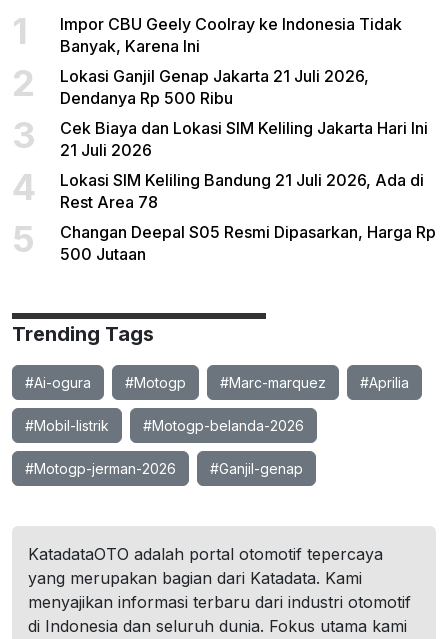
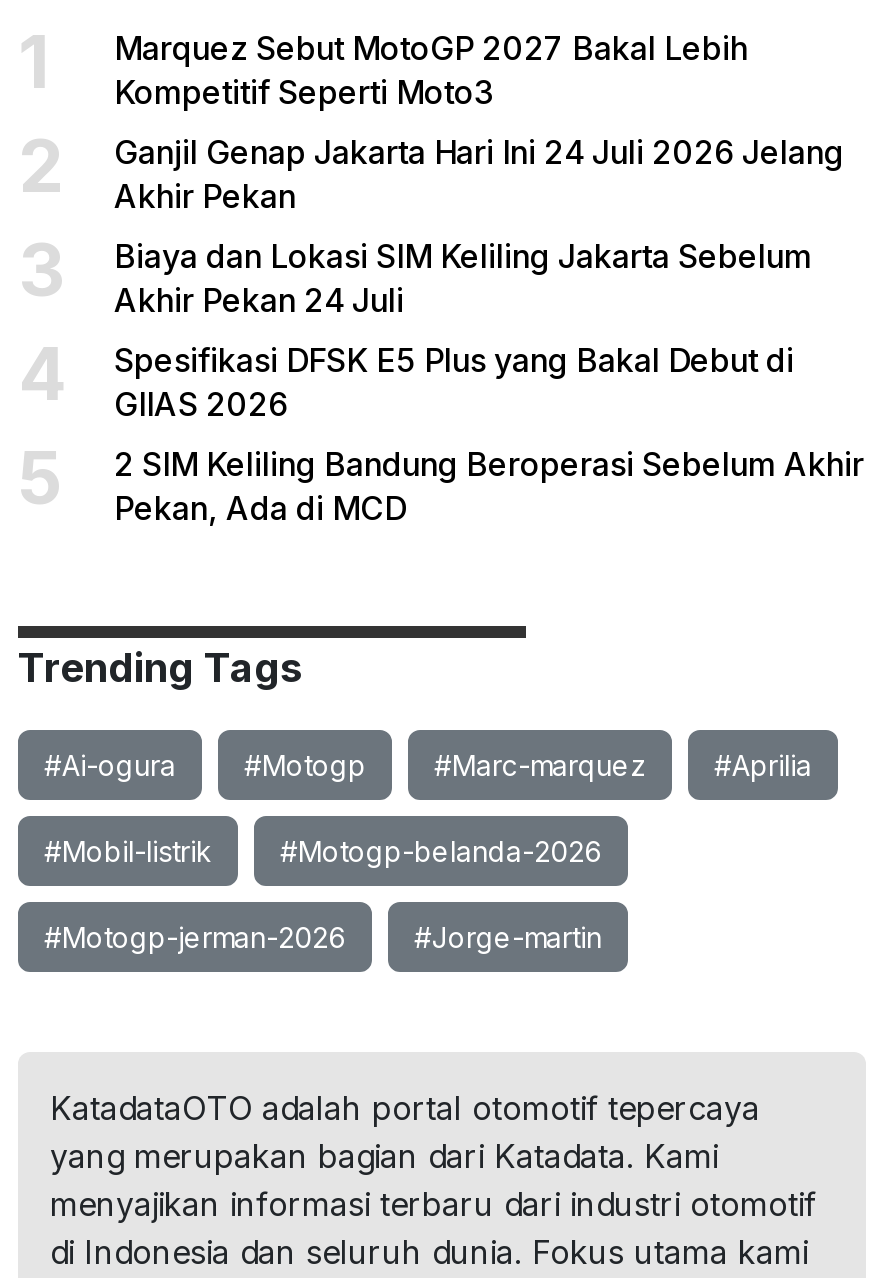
- Impor CBU Geely Coolray ke Indonesia Tidak
- Banyak, Karena Ini
+ Marquez Sebut MotoGP 2027 Bakal Lebih
+ Kompetitif Seperti Moto3

- Lokasi Ganjil Genap Jakarta 21 Juli 2026,
- Dendanya Rp 500 Ribu
+ Ganjil Genap Jakarta Hari Ini 24 Juli 2026 Jelang
+ Akhir Pekan

- Cek Biaya dan Lokasi SIM Keliling Jakarta Hari Ini
- 21 Juli 2026
+ Biaya dan Lokasi SIM Keliling Jakarta Sebelum
+ Akhir Pekan 24 Juli

- Lokasi SIM Keliling Bandung 21 Juli 2026, Ada di
- Rest Area 78
+ Spesifikasi DFSK E5 Plus yang Bakal Debut di
+ GIIAS 2026

- Changan Deepal S05 Resmi Dipasarkan, Harga Rp
- 500 Jutaan
+ 2 SIM Keliling Bandung Beroperasi Sebelum Akhir
+ Pekan, Ada di MCD

- #Ganjil-genap
+ #Jorge-martin
